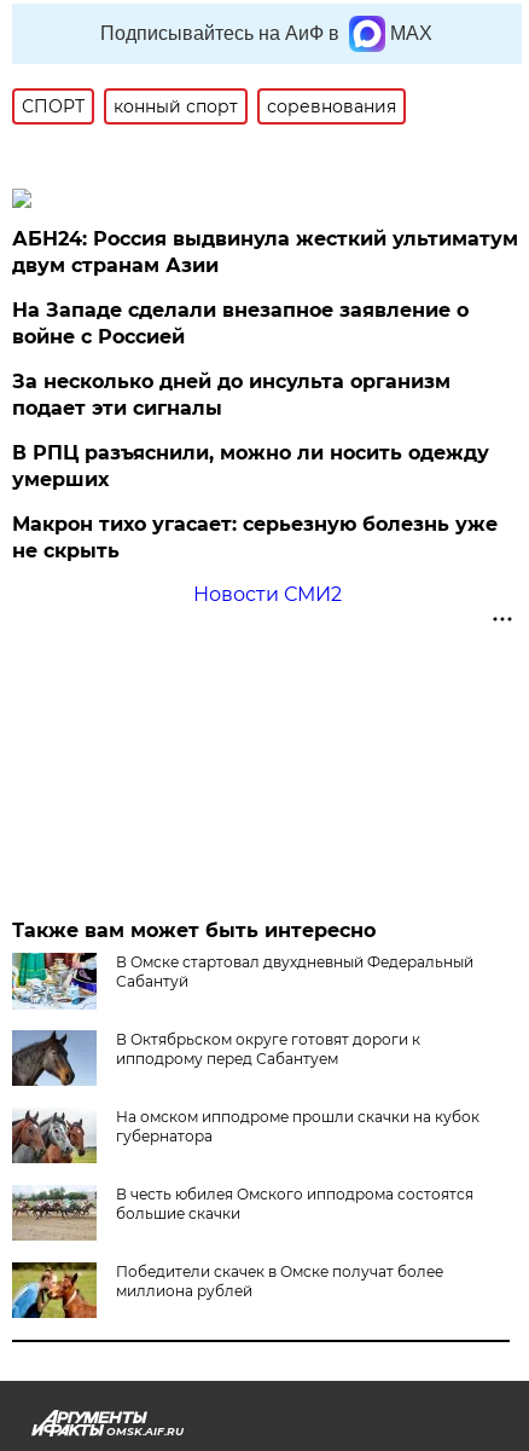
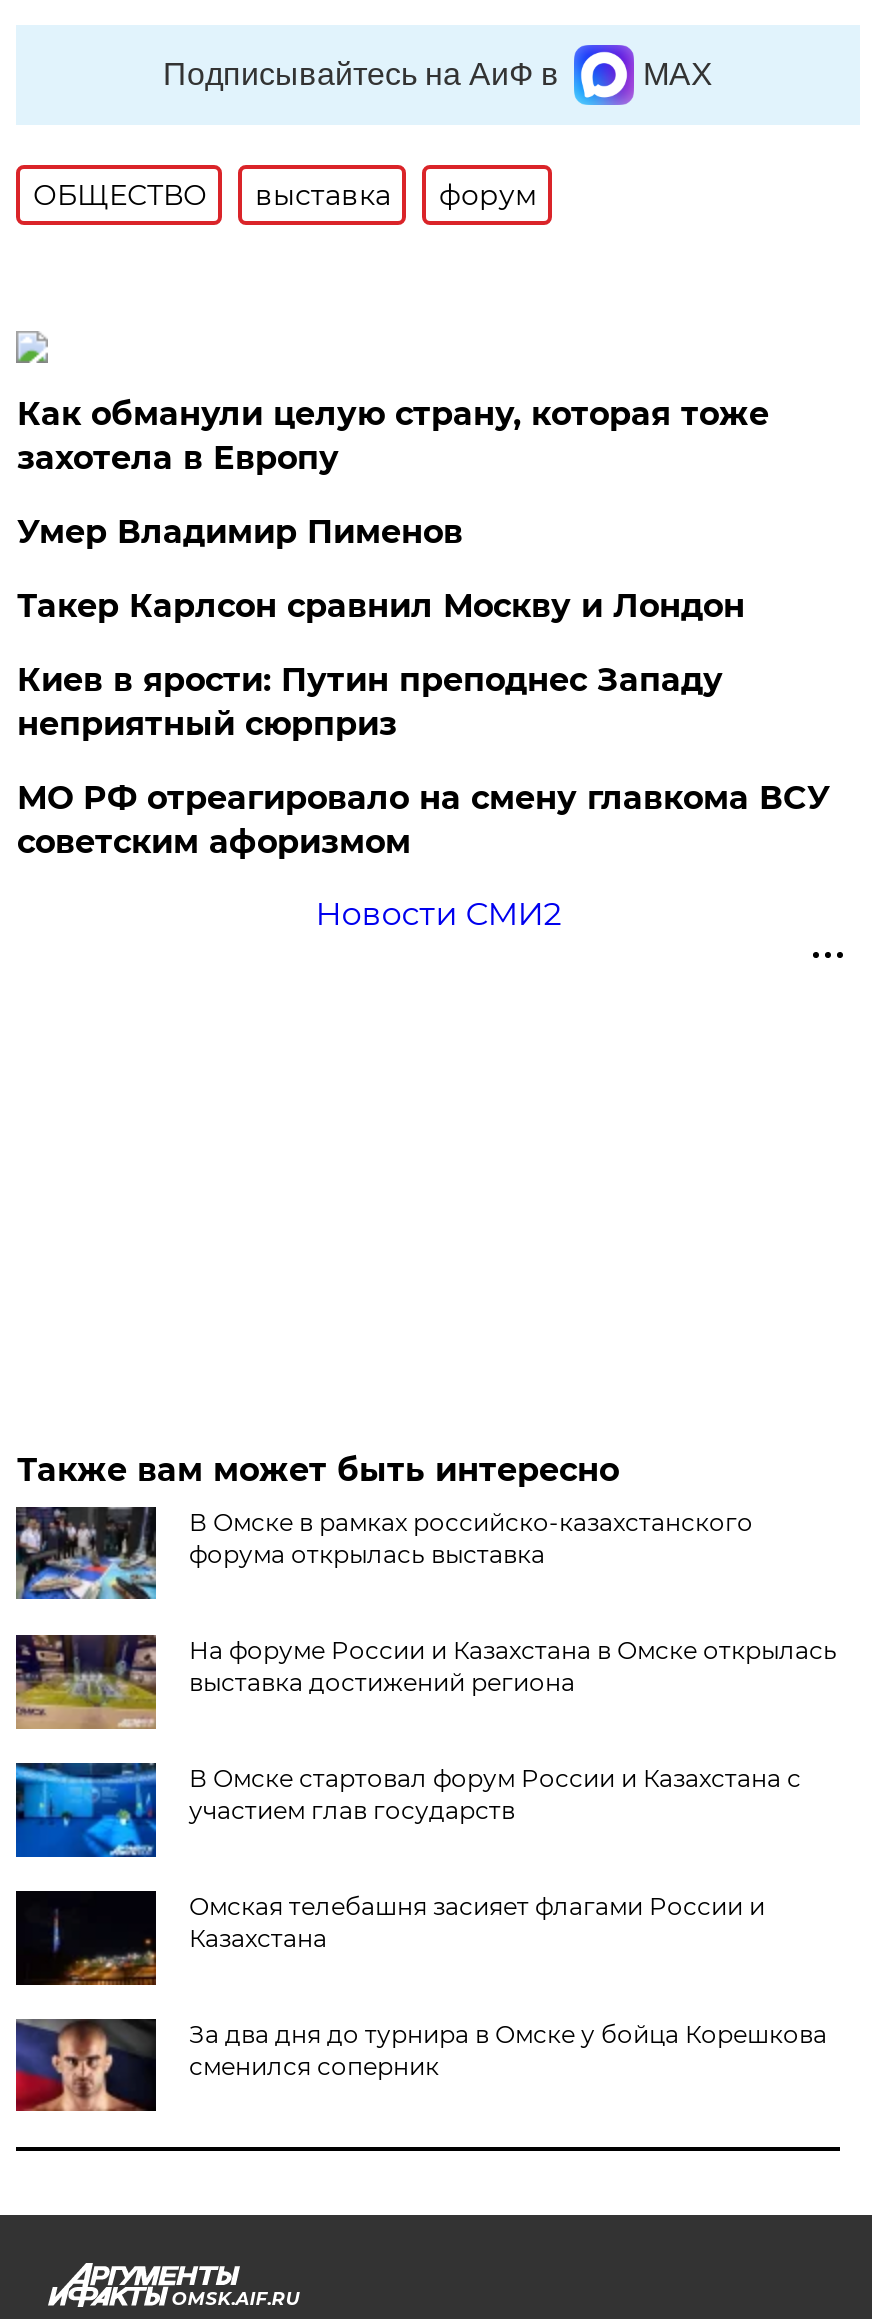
- СПОРТ
- конный спорт
- соревнования
+ ОБЩЕСТВО
+ выставка
+ форум

- АБН24: Россия выдвинула жесткий ультиматум
- двум странам Азии
+ Как обманули целую страну, которая тоже
+ захотела в Европу

- На Западе сделали внезапное заявление о
- войне с Россией
+ Умер Владимир Пименов

- За несколько дней до инсульта организм
- подает эти сигналы
+ Такер Карлсон сравнил Москву и Лондон

- В РПЦ разъяснили, можно ли носить одежду
- умерших
+ Киев в ярости: Путин преподнес Западу
+ неприятный сюрприз

- Макрон тихо угасает: серьезную болезнь уже
- не скрыть
+ МО РФ отреагировало на смену главкома ВСУ
+ советским афоризмом

- [image]
- В Омске стартовал двухдневный Федеральный
- Сабантуй
+ [image]
+ В Омске в рамках российско-казахстанского
+ форума открылась выставка

- [image]
- В Октябрьском округе готовят дороги к
- ипподрому перед Сабантуем
+ [image]
+ На форуме России и Казахстана в Омске открылась
+ выставка достижений региона

- [image]
- На омском ипподроме прошли скачки на кубок
- губернатора
+ [image]
+ В Омске стартовал форум России и Казахстана с
+ участием глав государств

- [image]
- В честь юбилея Омского ипподрома состоятся
- большие скачки
+ [image]
+ Омская телебашня засияет флагами России и
+ Казахстана

- [image]
- Победители скачек в Омске получат более
- миллиона рублей
+ [image]
+ За два дня до турнира в Омске у бойца Корешкова
+ сменился соперник
